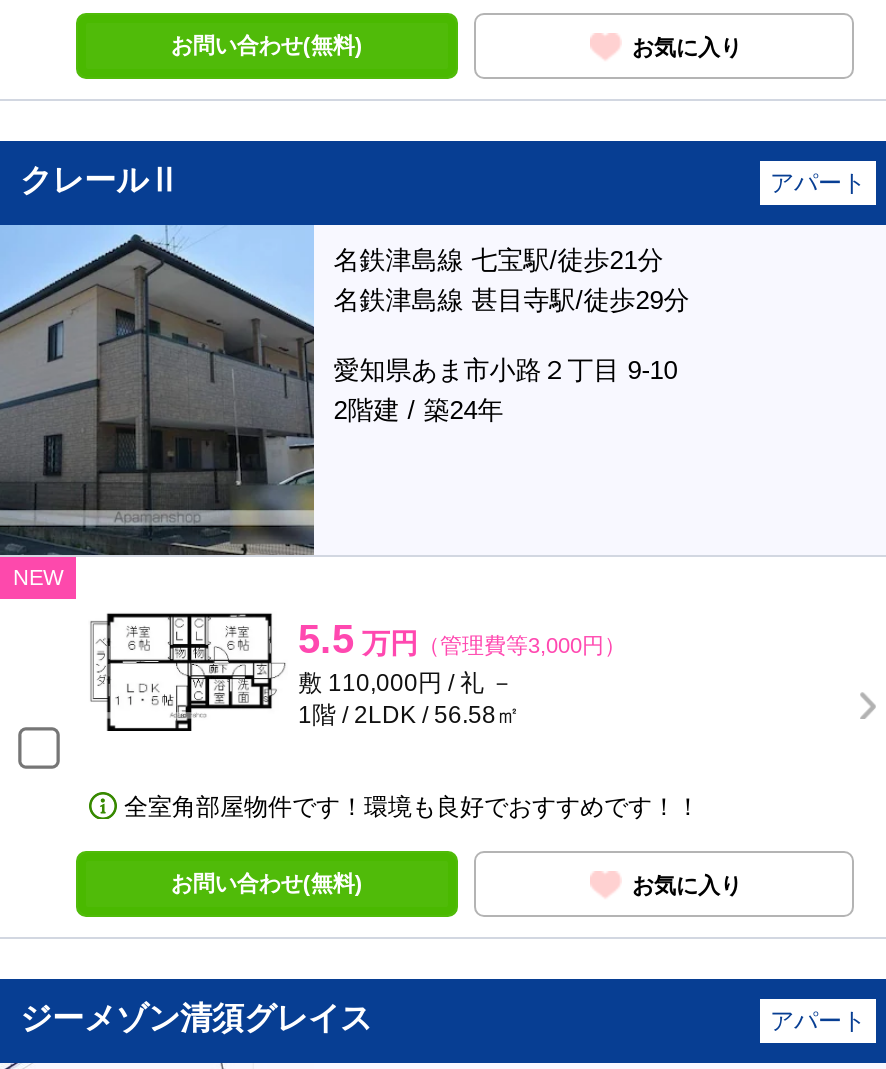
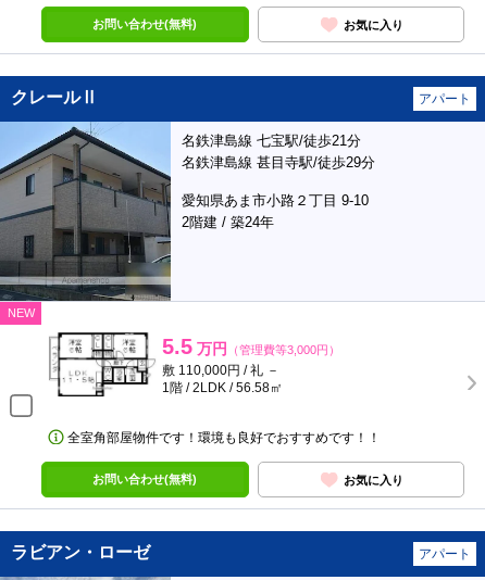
- ジーメゾン清須グレイス
+ ラビアン・ローゼ
